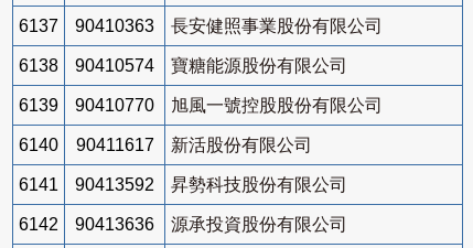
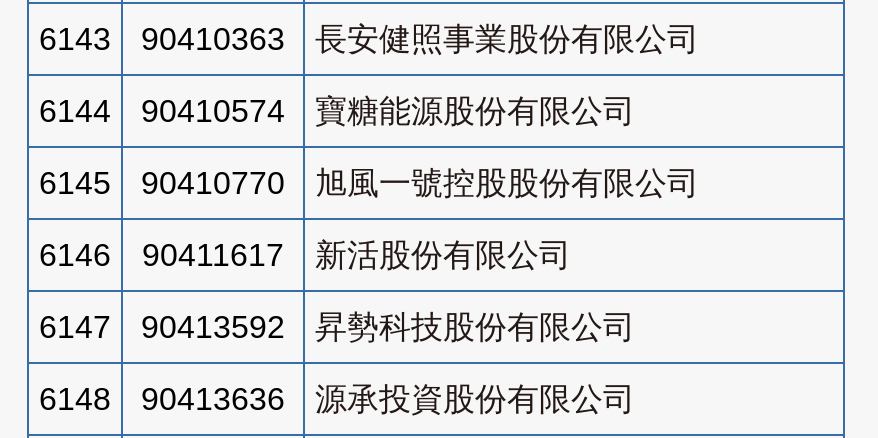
- 6137 90410363 長安健照事業股份有限公司
+ 6143 90410363 長安健照事業股份有限公司

- 6138 90410574 寶糖能源股份有限公司
+ 6144 90410574 寶糖能源股份有限公司

- 6139 90410770 旭風一號控股股份有限公司
+ 6145 90410770 旭風一號控股股份有限公司

- 6140 90411617 新活股份有限公司
+ 6146 90411617 新活股份有限公司

- 6141 90413592 昇勢科技股份有限公司
+ 6147 90413592 昇勢科技股份有限公司

- 6142 90413636 源承投資股份有限公司
+ 6148 90413636 源承投資股份有限公司
